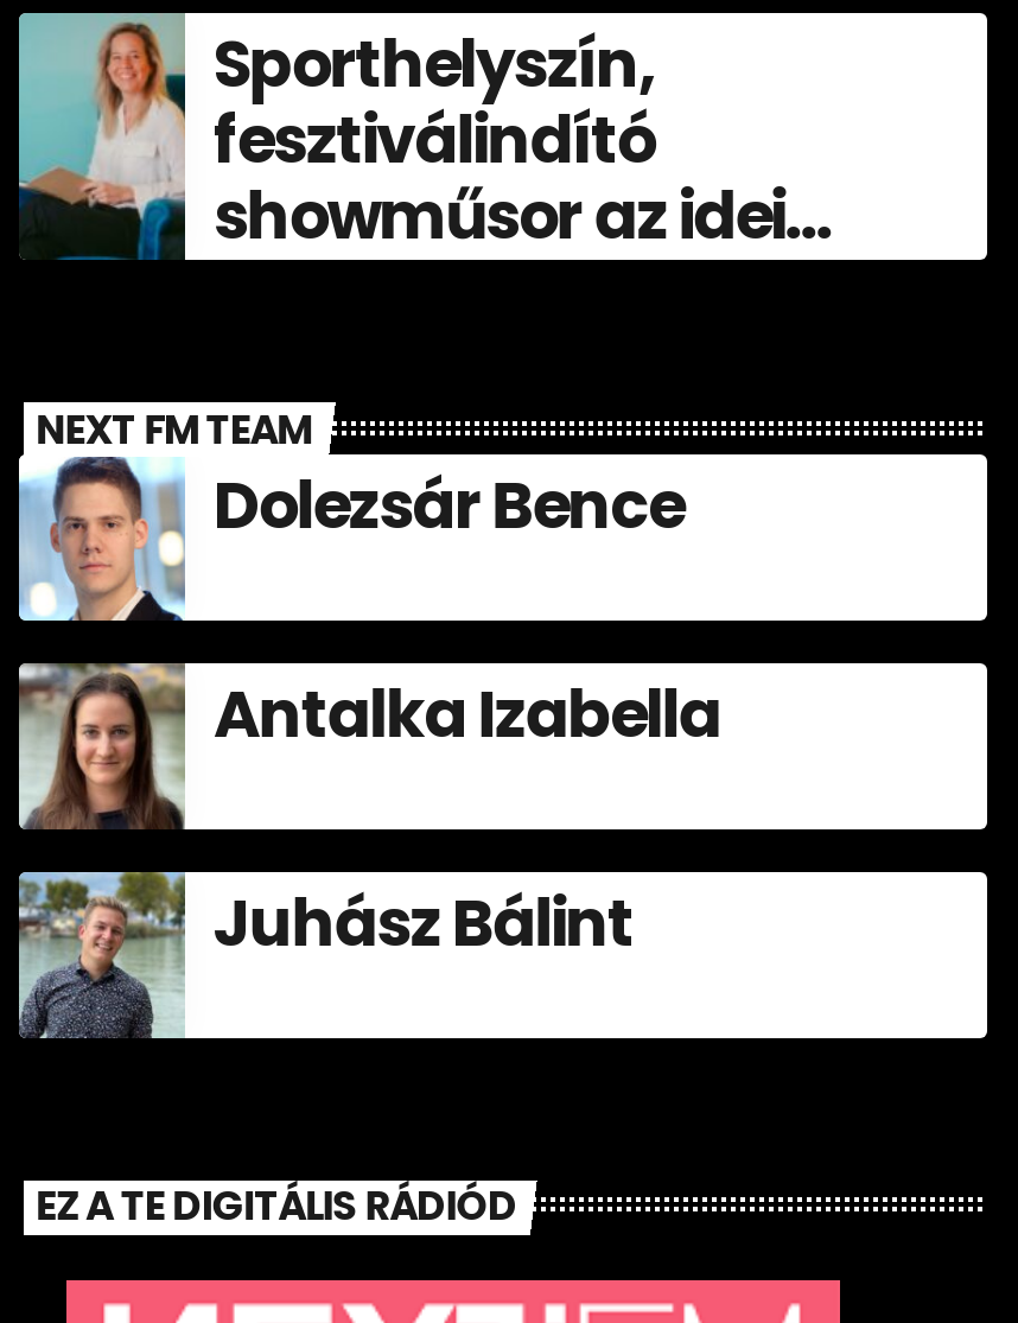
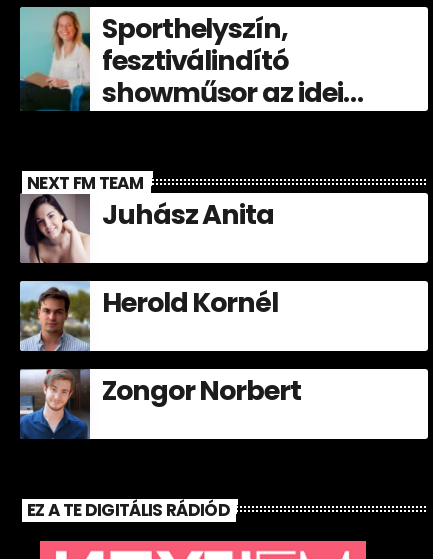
- [image]
- Dolezsár Bence
+ [image]
+ Juhász Anita

- [image]
- Antalka Izabella
+ [image]
+ Herold Kornél

- [image]
- Juhász Bálint
+ [image]
+ Zongor Norbert
